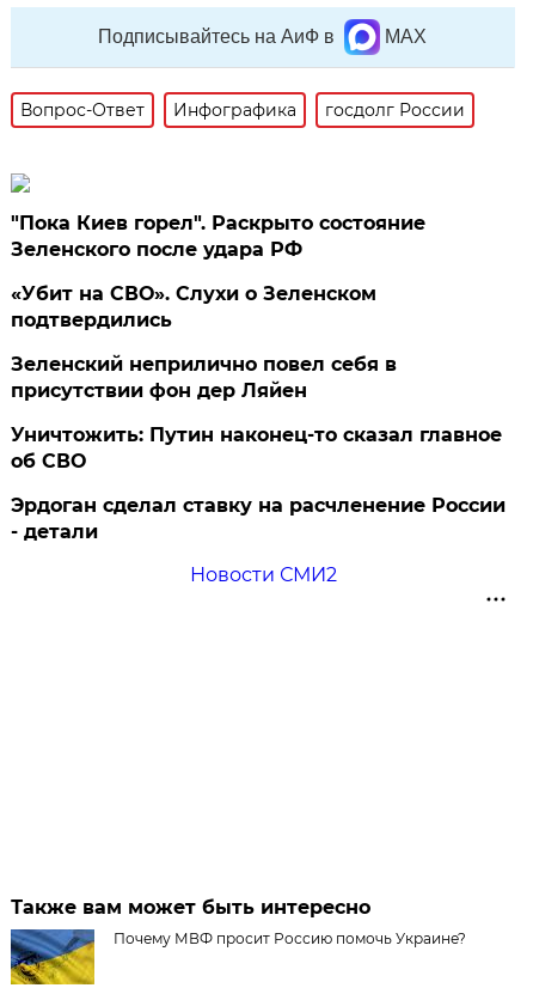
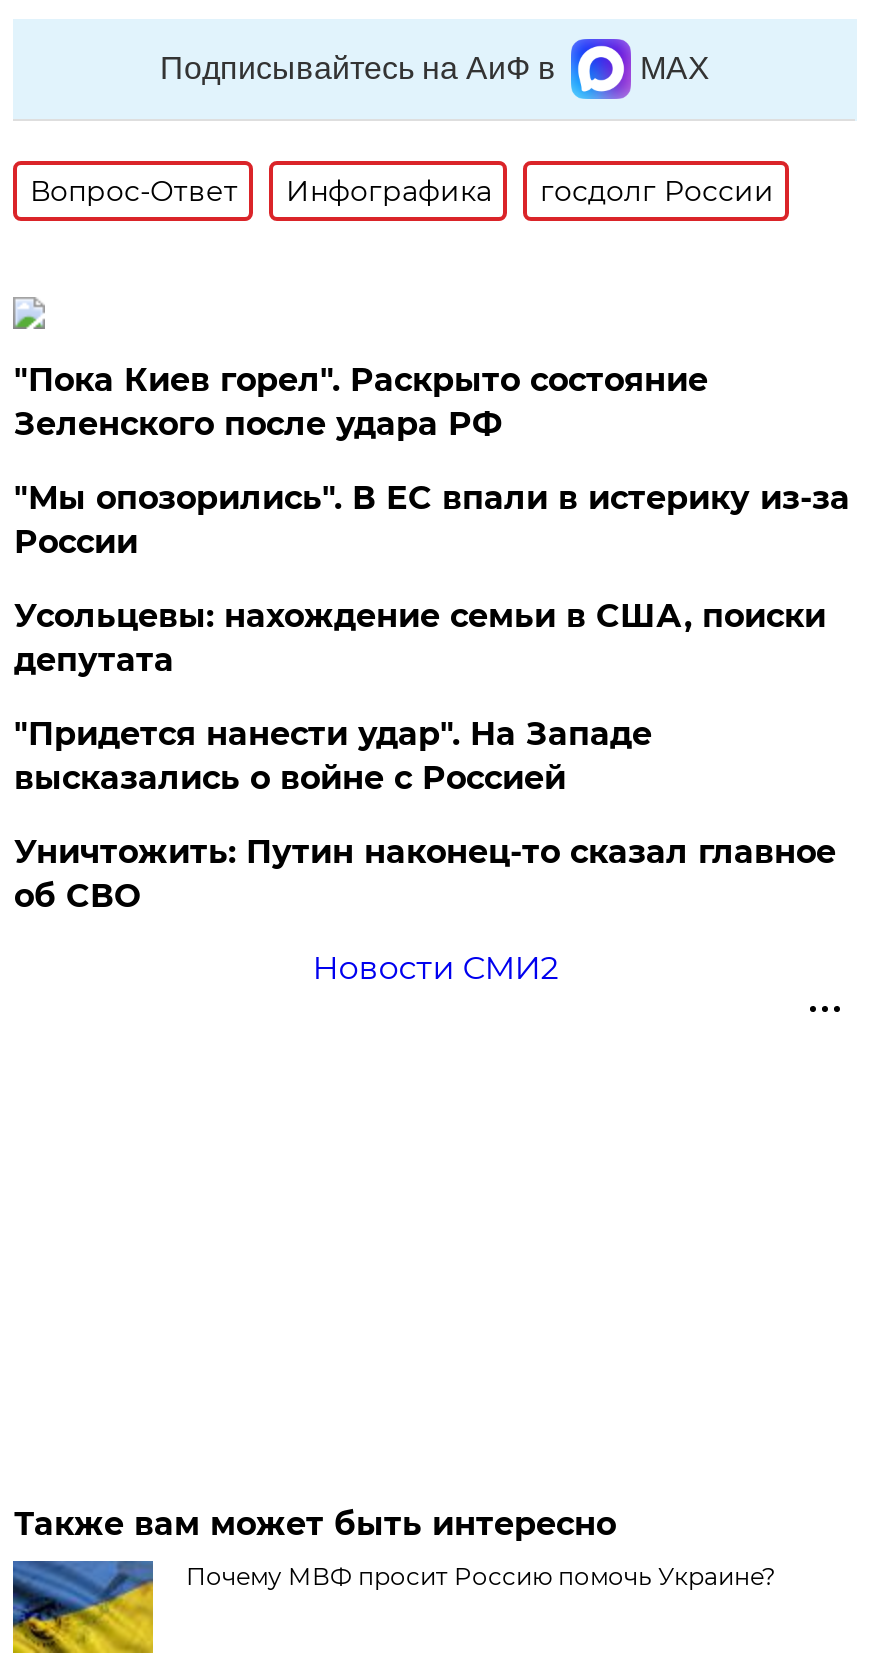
- «Убит на СВО». Слухи о Зеленском
- подтвердились
- Зеленский неприлично повел cебя в
- присутствии фон дер Ляйен
+ "Мы опозорились". В ЕС впали в истерику из-за
+ России
+ Усольцевы: нахождение семьи в США, поиски
+ депутата
+ "Придется нанести удар". На Западе
+ высказались о войне с Россией

moved down: Уничтожить: Путин наконец-то сказал главное | об СВО

- Эрдоган сделал ставку на расчленение России
- - детали
